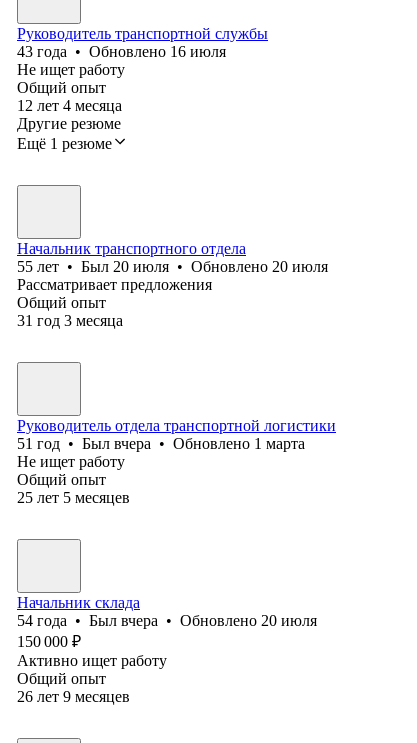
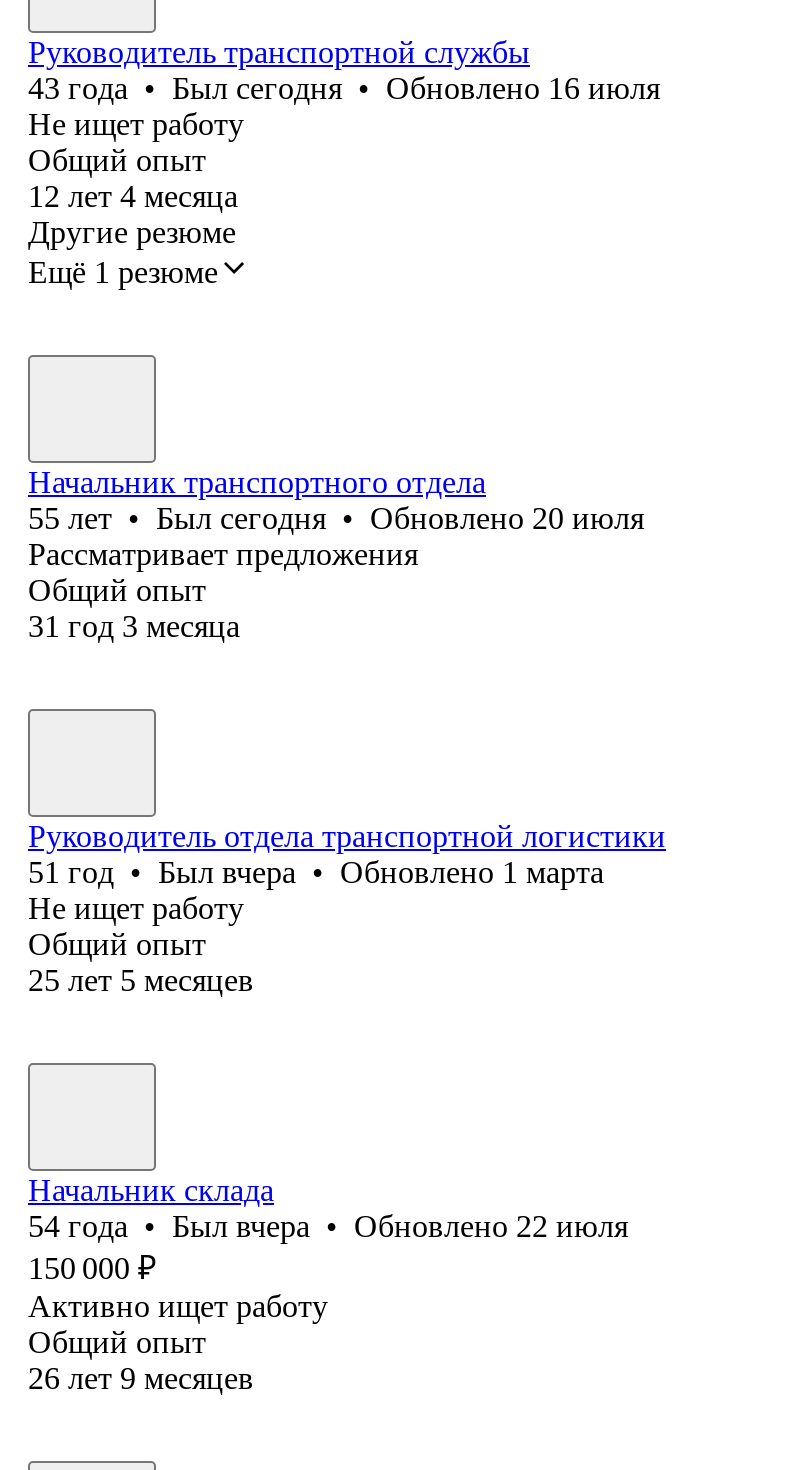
- 43 года • Обновлено 16 июля
+ 43 года • Был сегодня • Обновлено 16 июля

- 55 лет • Был 20 июля • Обновлено 20 июля
+ 55 лет • Был сегодня • Обновлено 20 июля

- 54 года • Был вчера • Обновлено 20 июля
+ 54 года • Был вчера • Обновлено 22 июля
